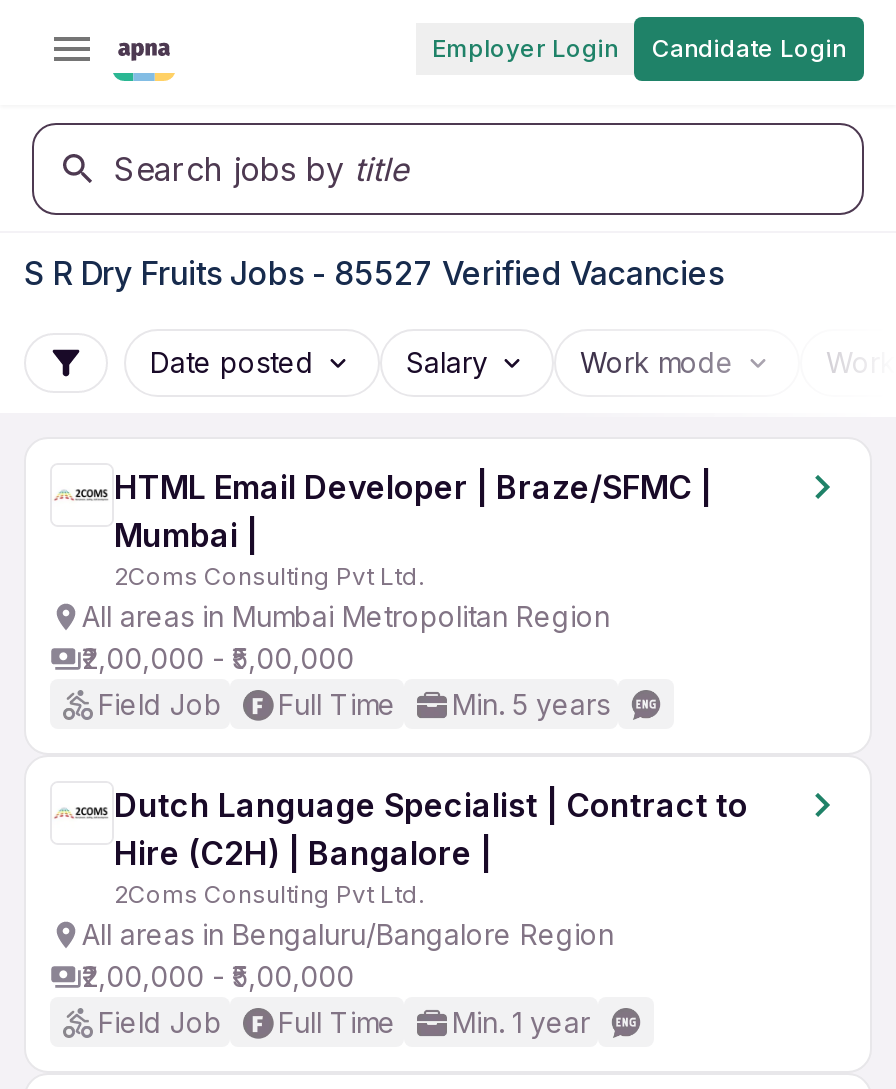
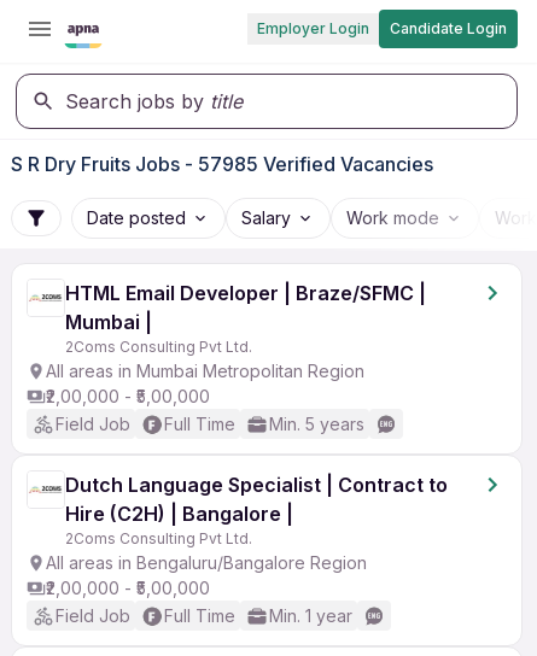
- S R Dry Fruits Jobs - 85527 Verified Vacancies
+ S R Dry Fruits Jobs - 57985 Verified Vacancies
